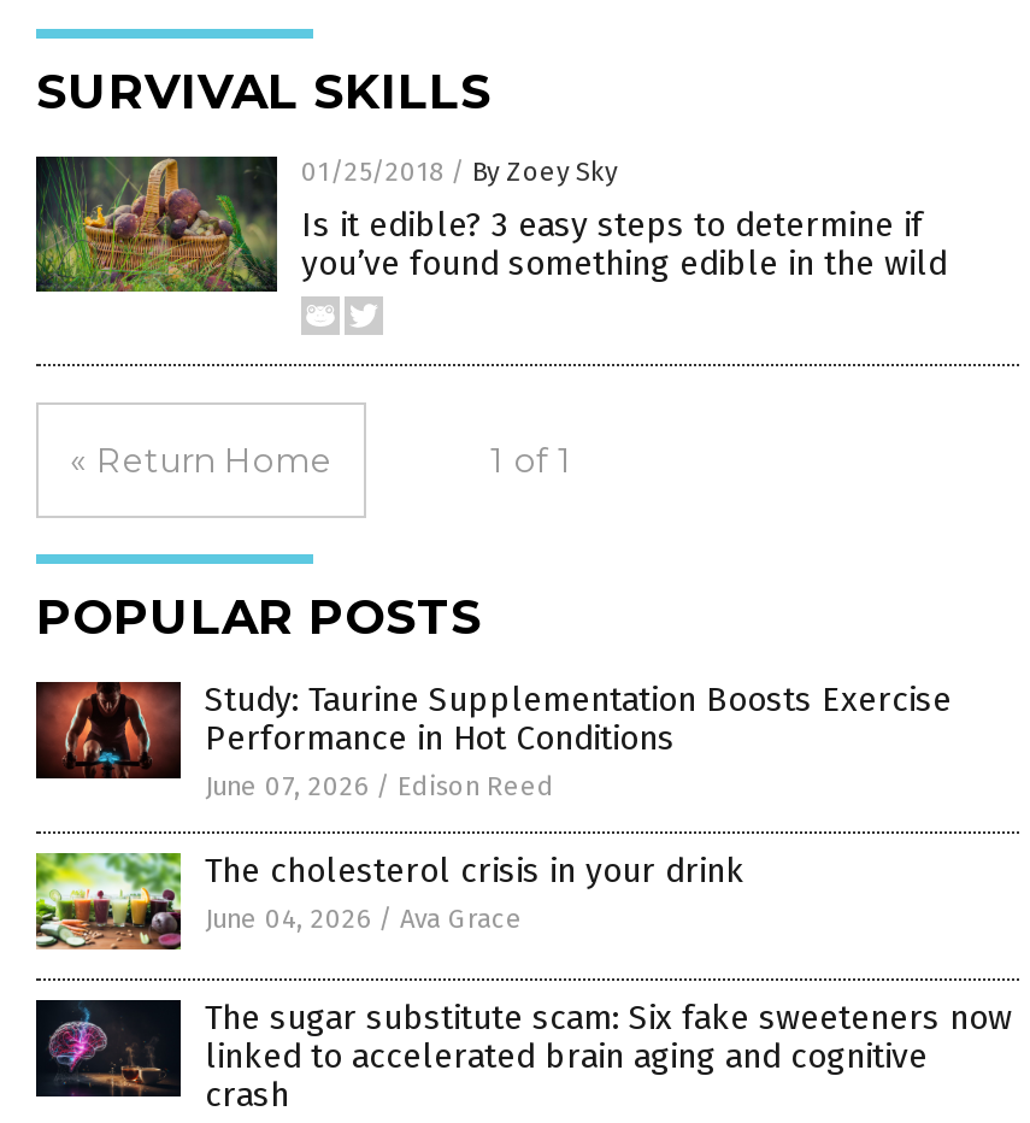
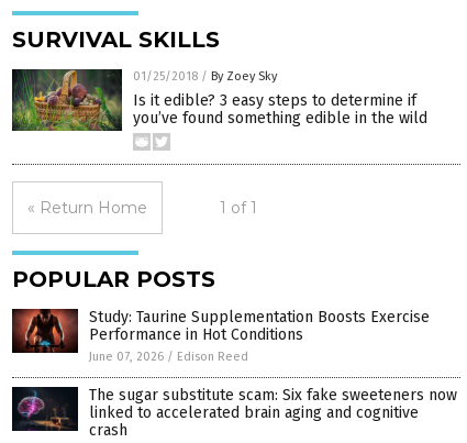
- [image]
- The cholesterol crisis in your drink
- June 04, 2026 / Ava Grace
